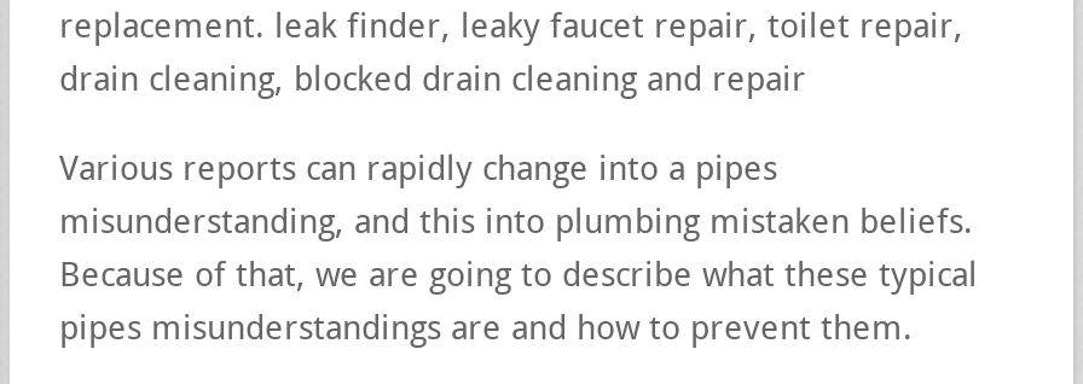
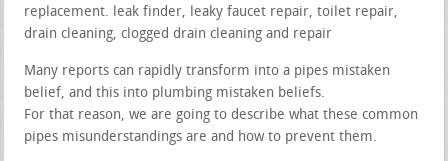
- drain cleaning, blocked drain cleaning and repair
+ drain cleaning, clogged drain cleaning and repair

- Various reports can rapidly change into a pipes
+ Many reports can rapidly transform into a pipes mistaken

- misunderstanding, and this into plumbing mistaken beliefs.
+ belief, and this into plumbing mistaken beliefs.

- Because of that, we are going to describe what these typical
+ For that reason, we are going to describe what these common
